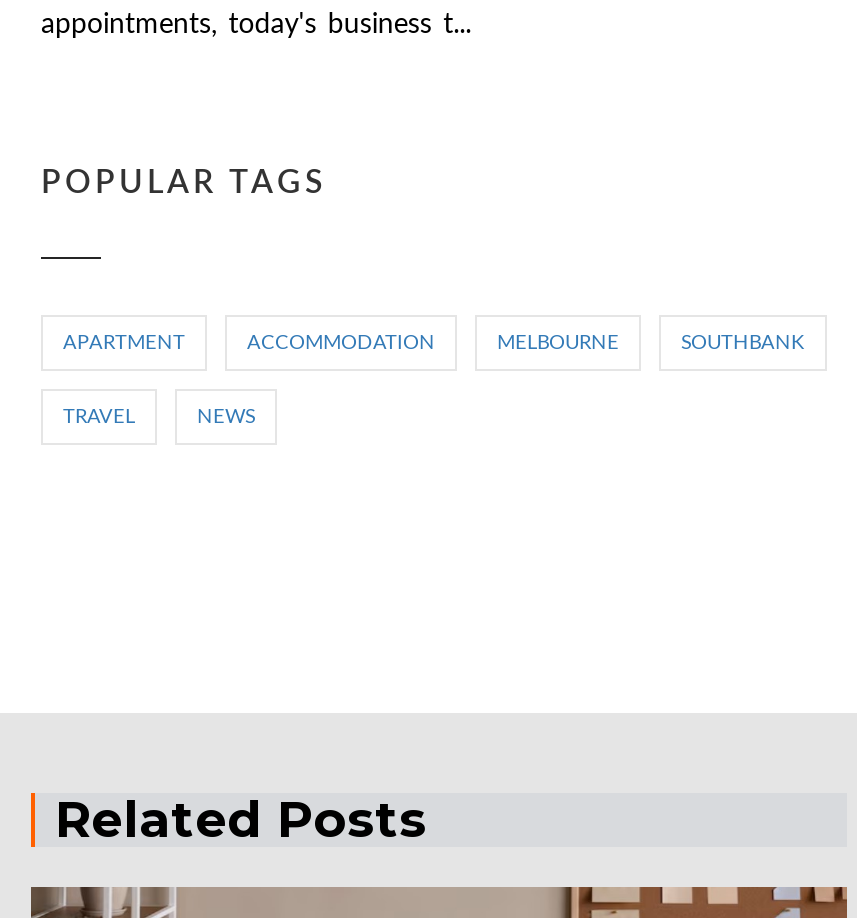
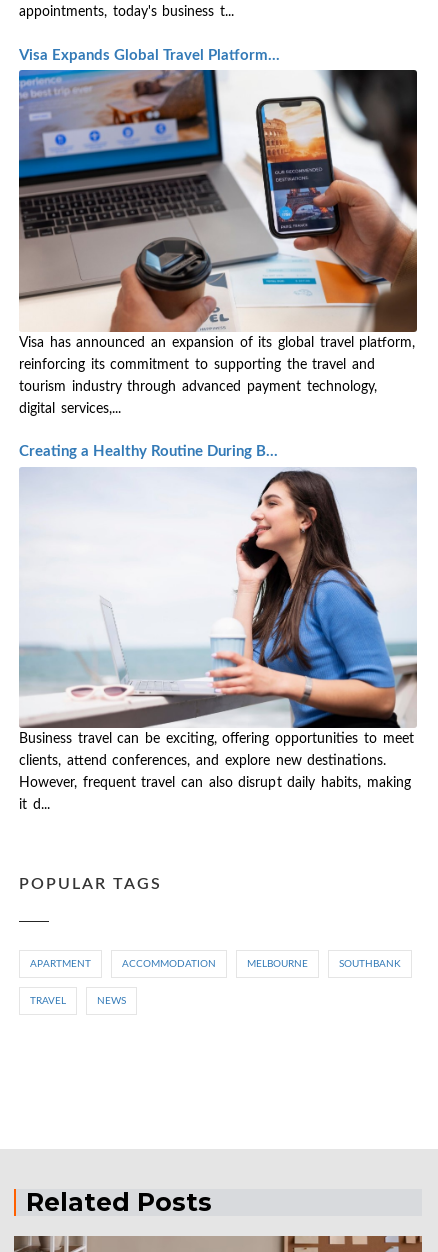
+ [image]
+ Visa has announced an expansion of its global travel platform,
+ reinforcing its commitment to supporting the travel and
+ tourism industry through advanced payment technology,
+ digital services,...
+ Creating a Healthy Routine During B...

+ [image]
+ Business travel can be exciting, offering opportunities to meet
+ clients, attend conferences, and explore new destinations.
+ However, frequent travel can also disrupt daily habits, making
+ it d...

+ Visa Expands Global Travel Platform...
